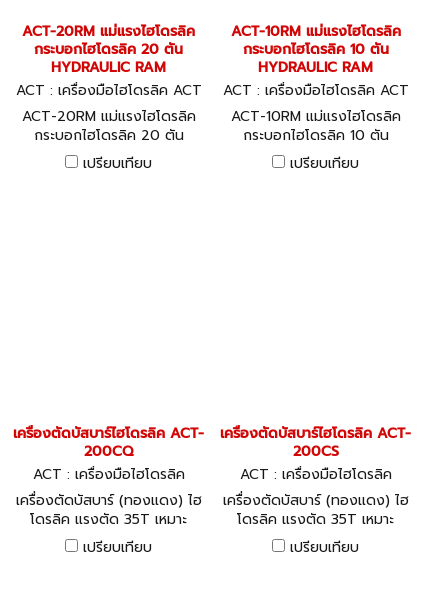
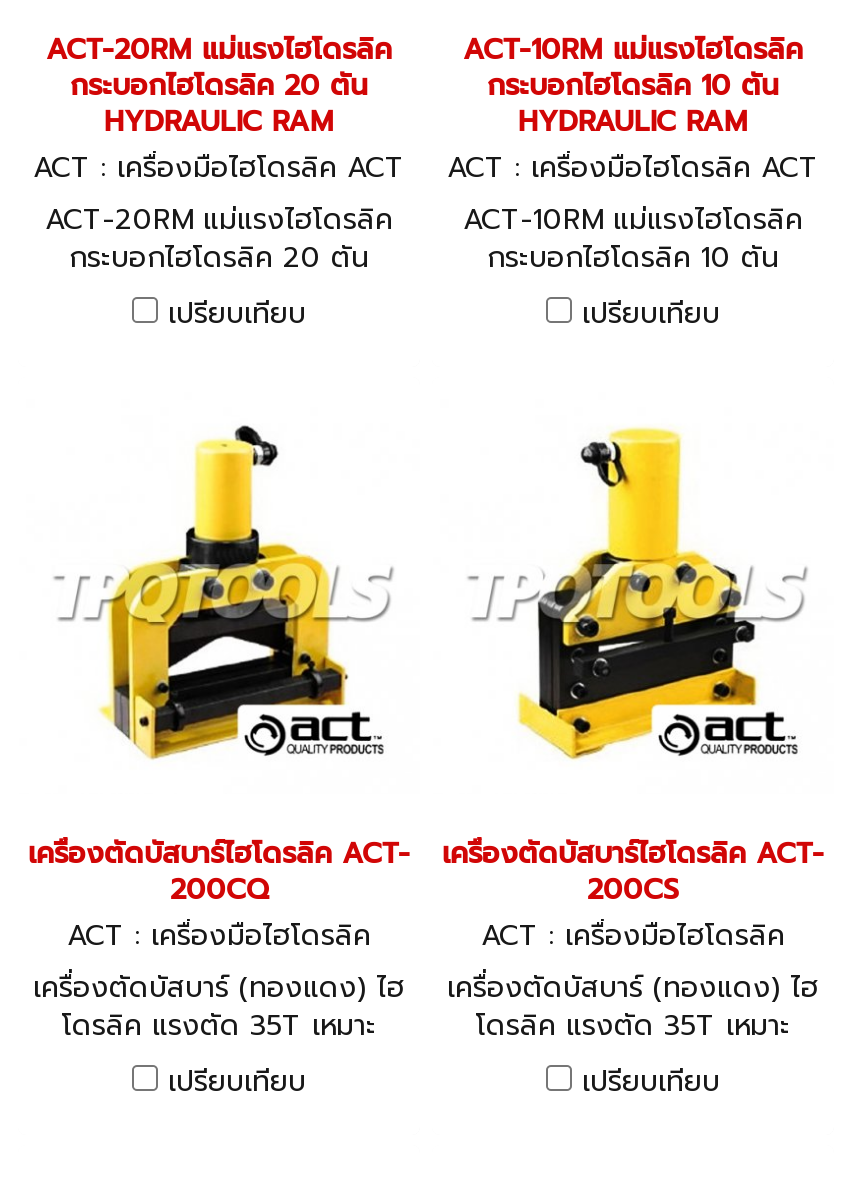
+ [image]

+ [image]
